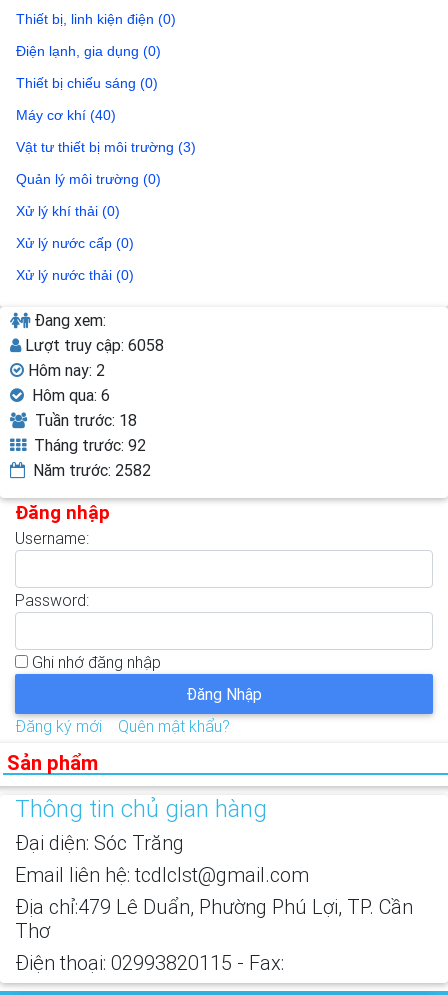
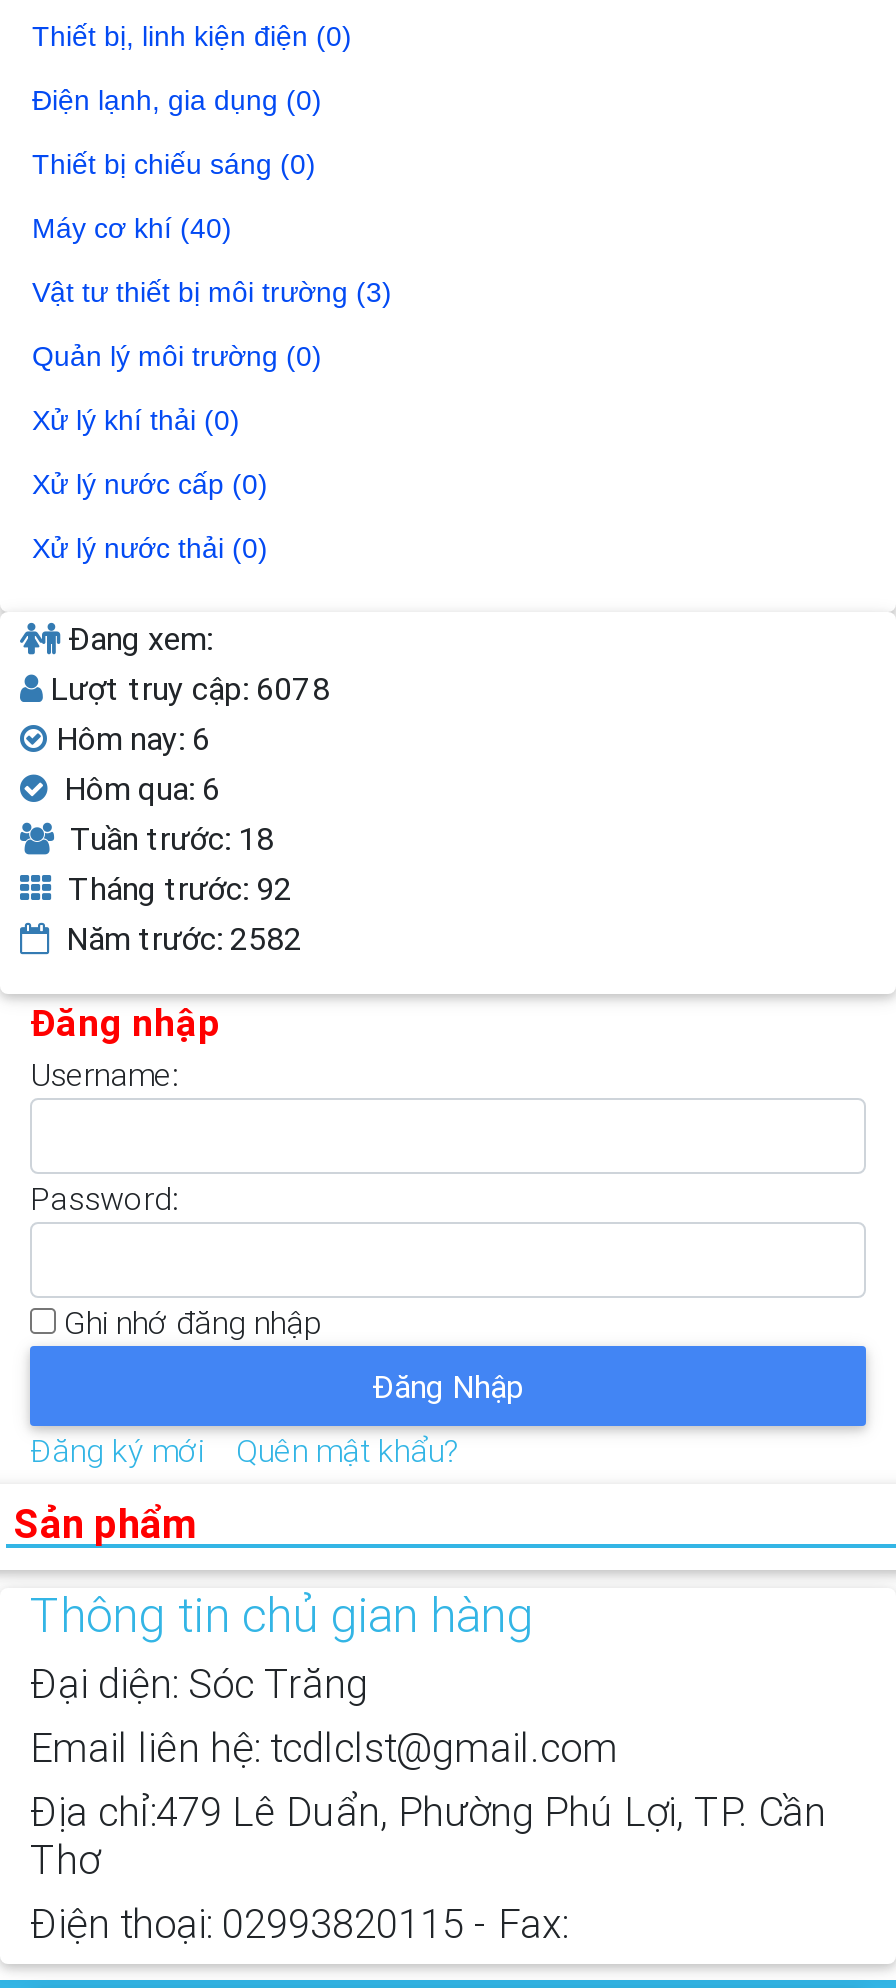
- Lượt truy cập: 6058
+ Lượt truy cập: 6078

- Hôm nay: 2
+ Hôm nay: 6
